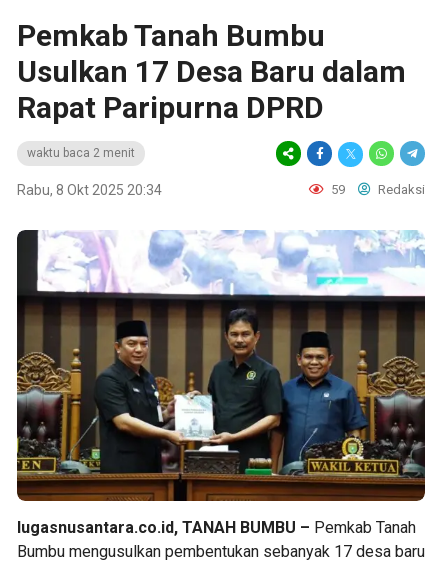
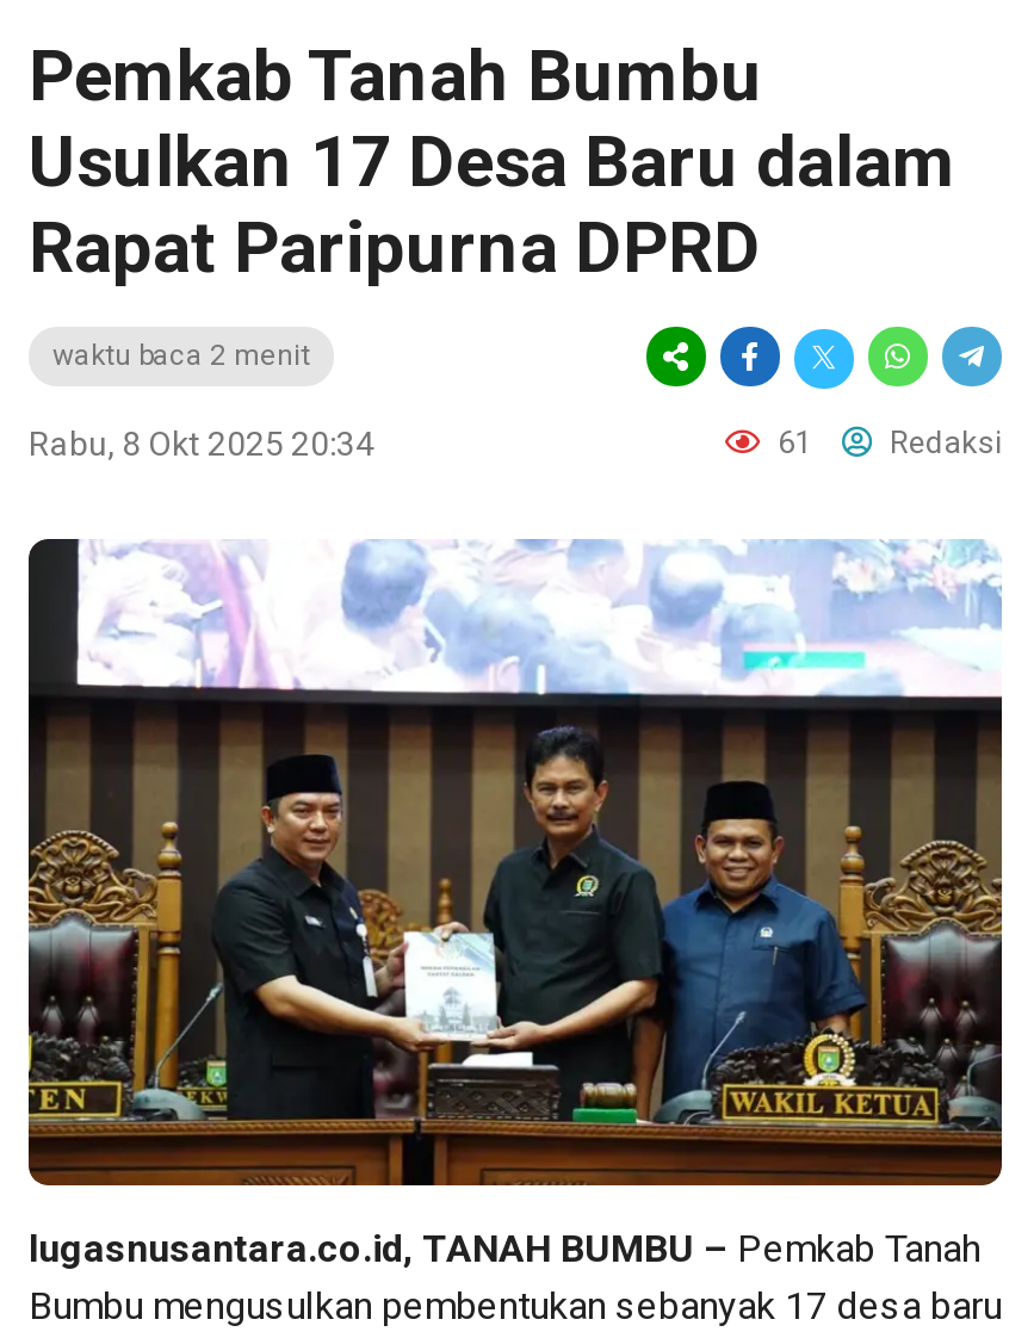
- 59 Redaksi
+ 61 Redaksi
